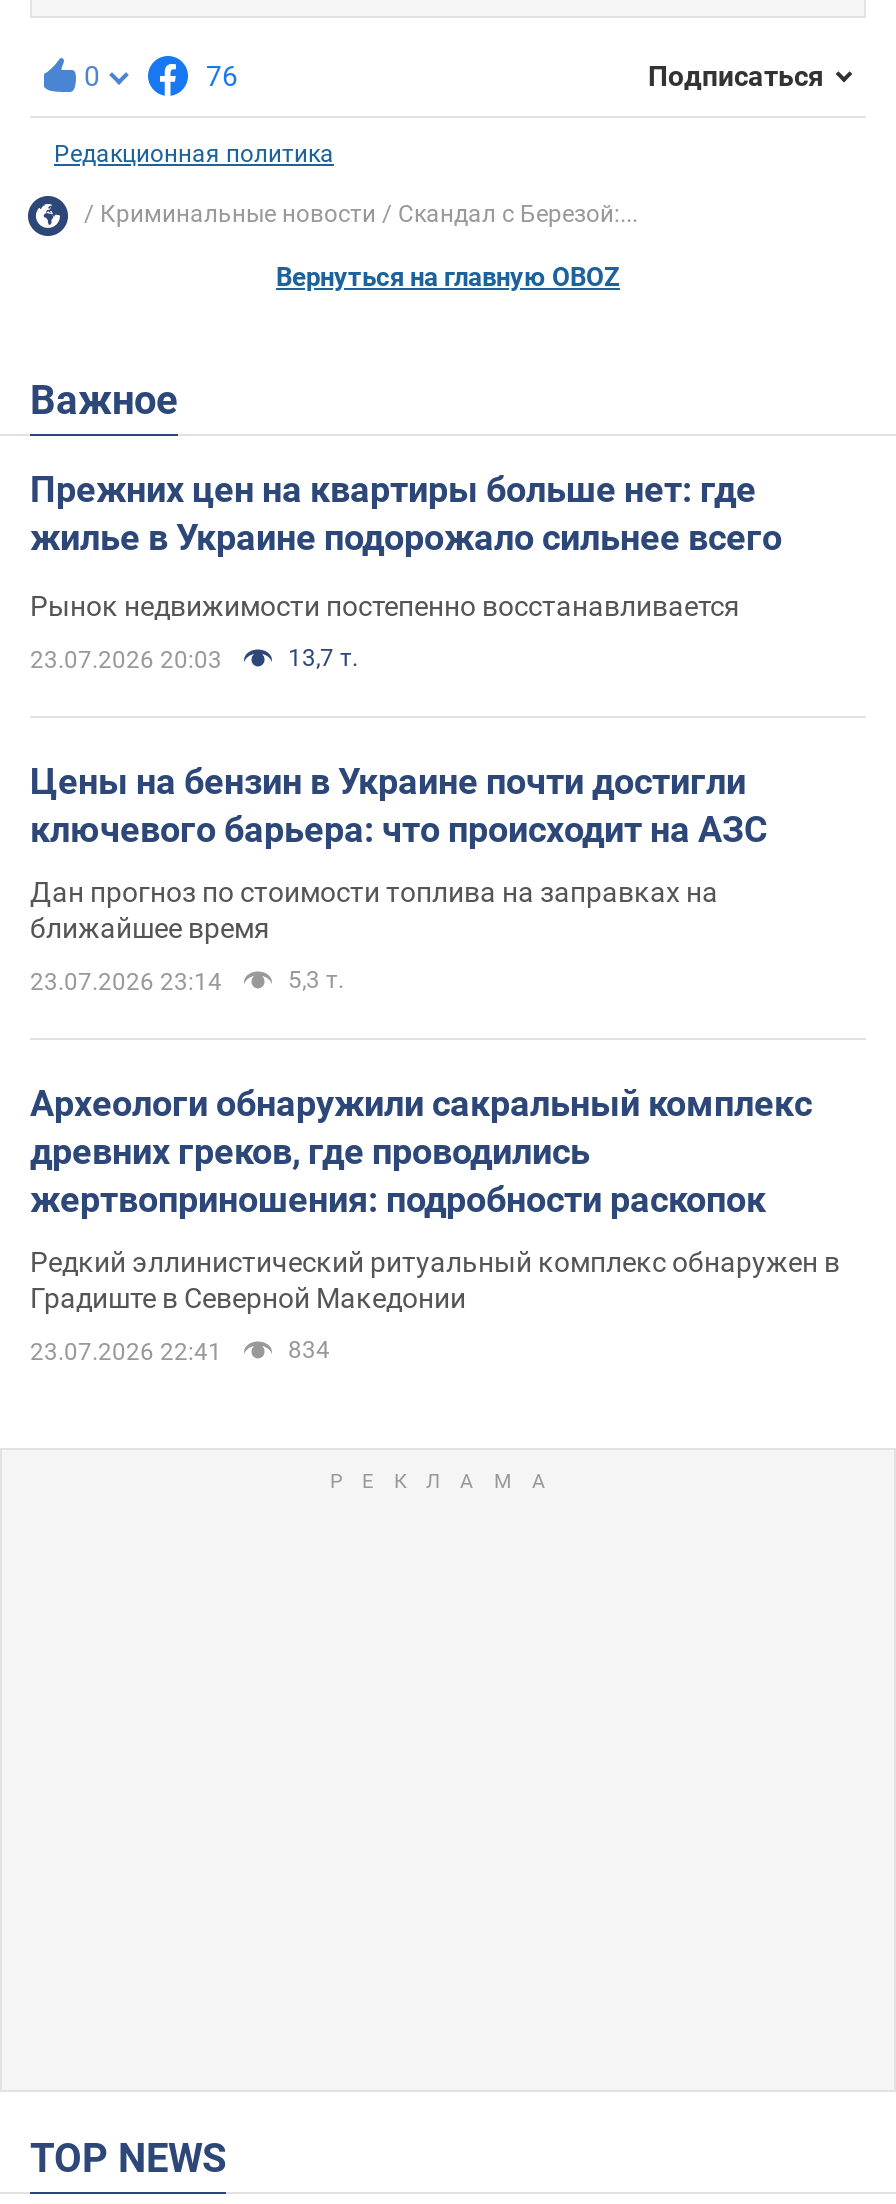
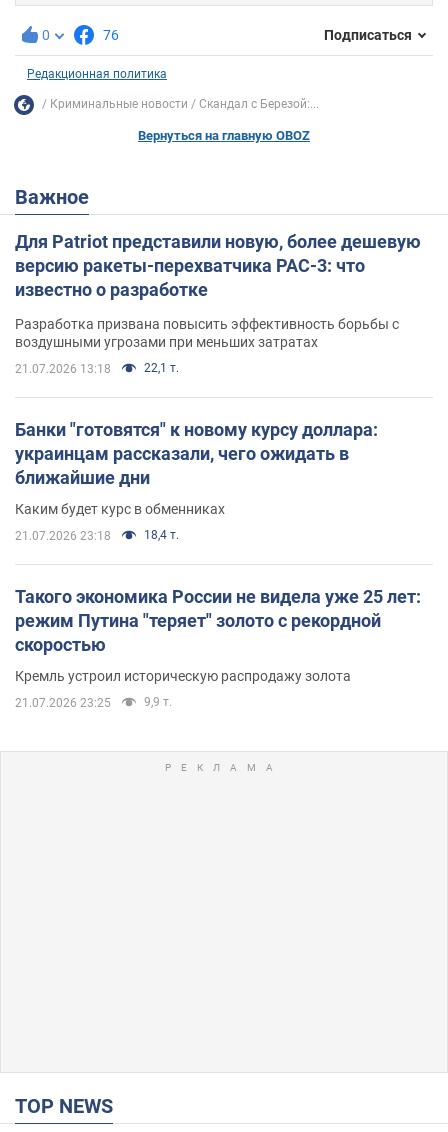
- Прежних цен на квартиры больше нет: где
- жилье в Украине подорожало сильнее всего
+ Для Patriot представили новую, более дешевую
+ версию ракеты-перехватчика PAC-3: что
+ известно о разработке

- Рынок недвижимости постепенно восстанавливается
+ Разработка призвана повысить эффективность борьбы с
+ воздушными угрозами при меньших затратах

- 23.07.2026 20:03
- 13,7 т.
+ 21.07.2026 13:18
+ 22,1 т.

- Цены на бензин в Украине почти достигли
- ключевого барьера: что происходит на АЗС
+ Банки "готовятся" к новому курсу доллара:
+ украинцам рассказали, чего ожидать в
+ ближайшие дни

- Дан прогноз по стоимости топлива на заправках на
- ближайшее время
+ Каким будет курс в обменниках

- 23.07.2026 23:14
- 5,3 т.
+ 21.07.2026 23:18
+ 18,4 т.

- Археологи обнаружили сакральный комплекс
- древних греков, где проводились
- жертвоприношения: подробности раскопок
+ Такого экономика России не видела уже 25 лет:
+ режим Путина "теряет" золото с рекордной
+ скоростью

- Редкий эллинистический ритуальный комплекс обнаружен в
- Градиште в Северной Македонии
+ Кремль устроил историческую распродажу золота

- 23.07.2026 22:41
- 834
+ 21.07.2026 23:25
+ 9,9 т.
